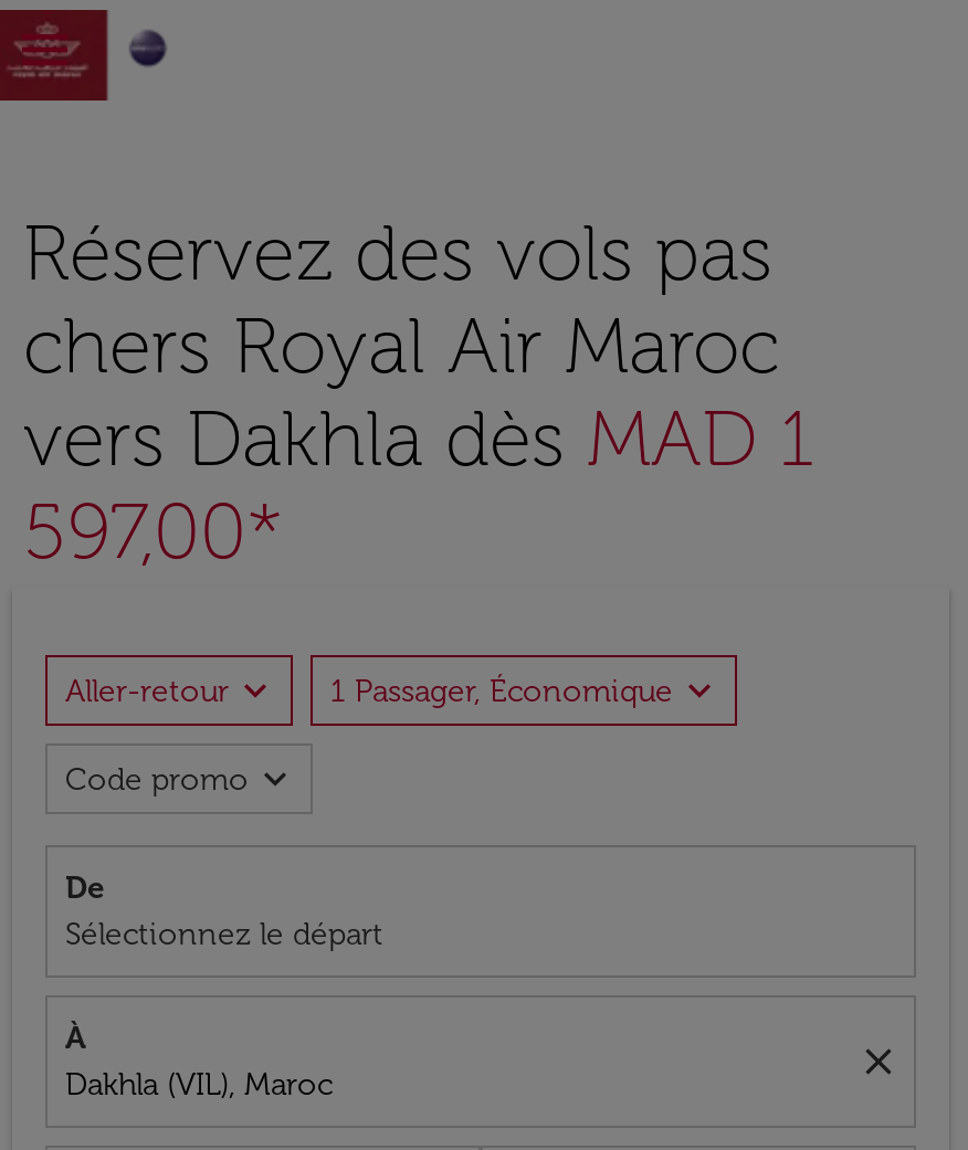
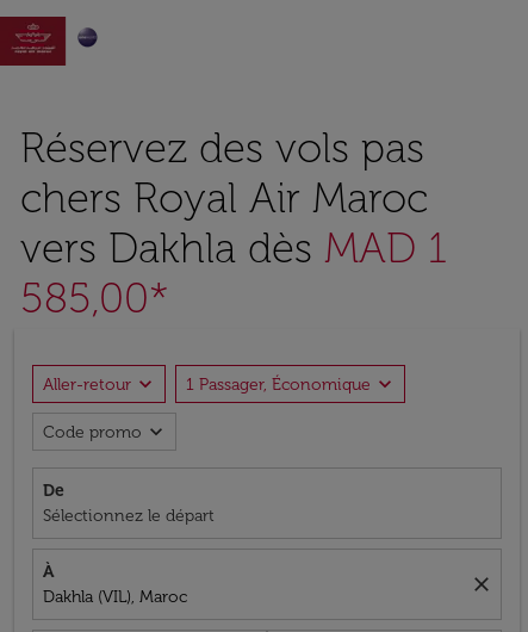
- 597,00*
+ 585,00*
